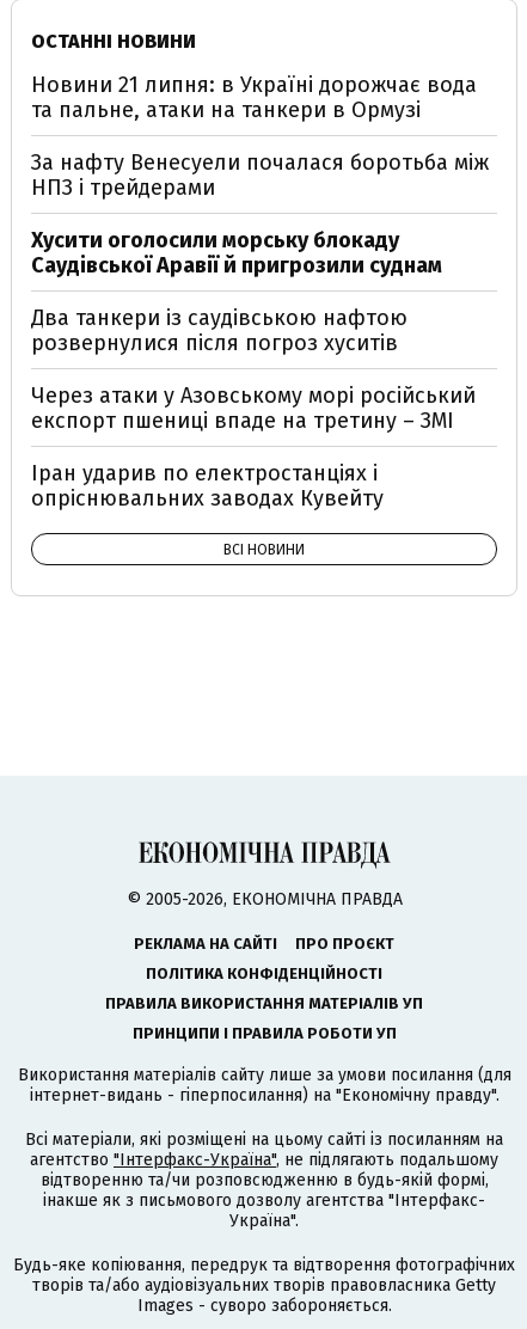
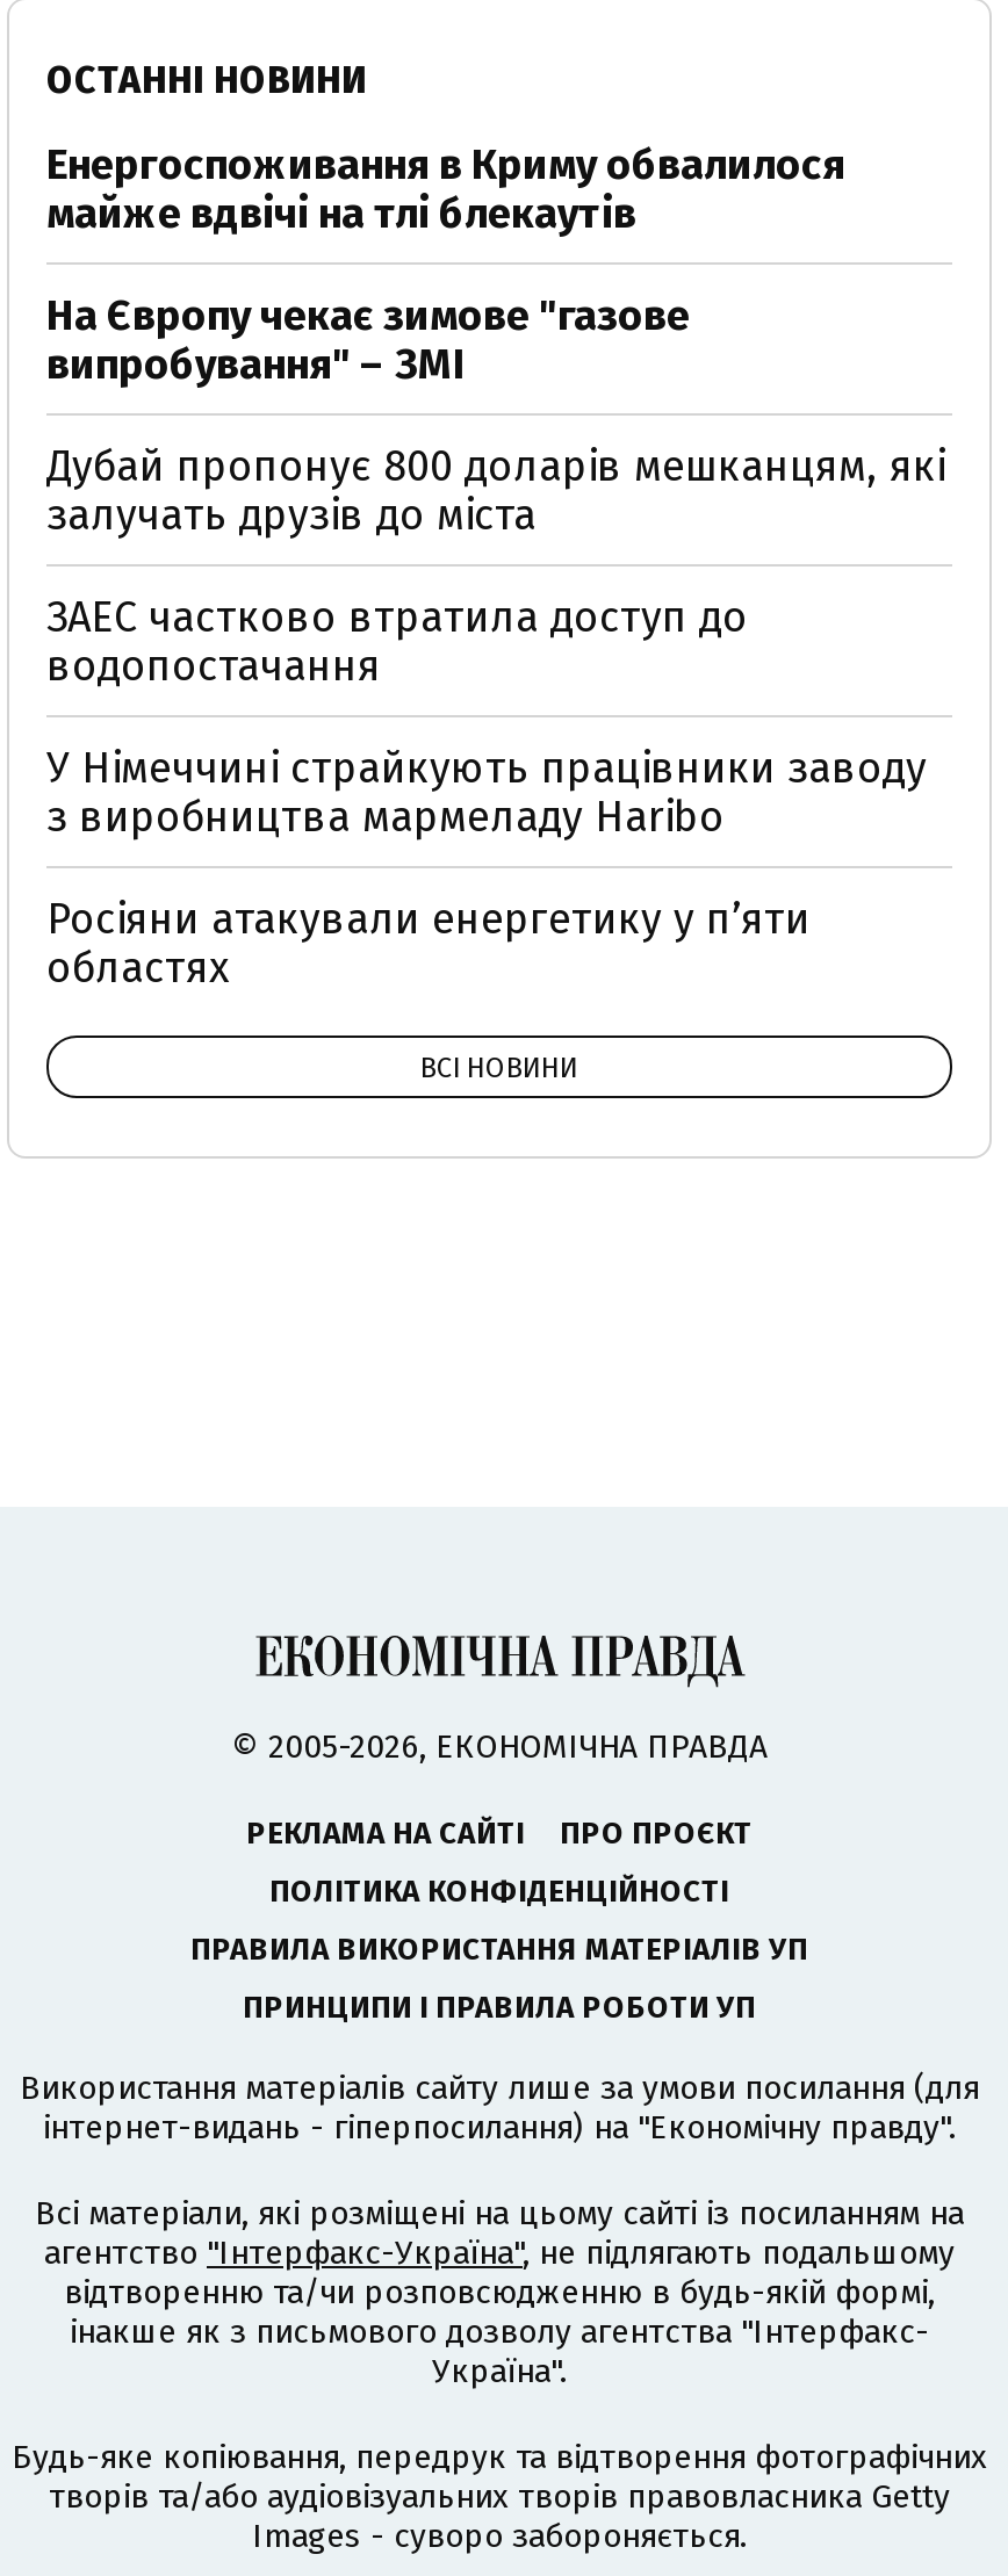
- Новини 21 липня: в Україні дорожчає вода
- та пальне, атаки на танкери в Ормузі
+ Енергоспоживання в Криму обвалилося
+ майже вдвічі на тлі блекаутів

- За нафту Венесуели почалася боротьба між
- НПЗ і трейдерами
+ На Європу чекає зимове "газове
+ випробування" – ЗМІ

- Хусити оголосили морську блокаду
- Саудівської Аравії й пригрозили суднам
+ Дубай пропонує 800 доларів мешканцям, які
+ залучать друзів до міста

- Два танкери із саудівською нафтою
- розвернулися після погроз хуситів
+ ЗАЕС частково втратила доступ до
+ водопостачання

- Через атаки у Азовському морі російський
- експорт пшениці впаде на третину – ЗМІ
+ У Німеччині страйкують працівники заводу
+ з виробництва мармеладу Haribo

- Іран ударив по електростанціях і
- опріснювальних заводах Кувейту
+ Росіяни атакували енергетику у пʼяти
+ областях
